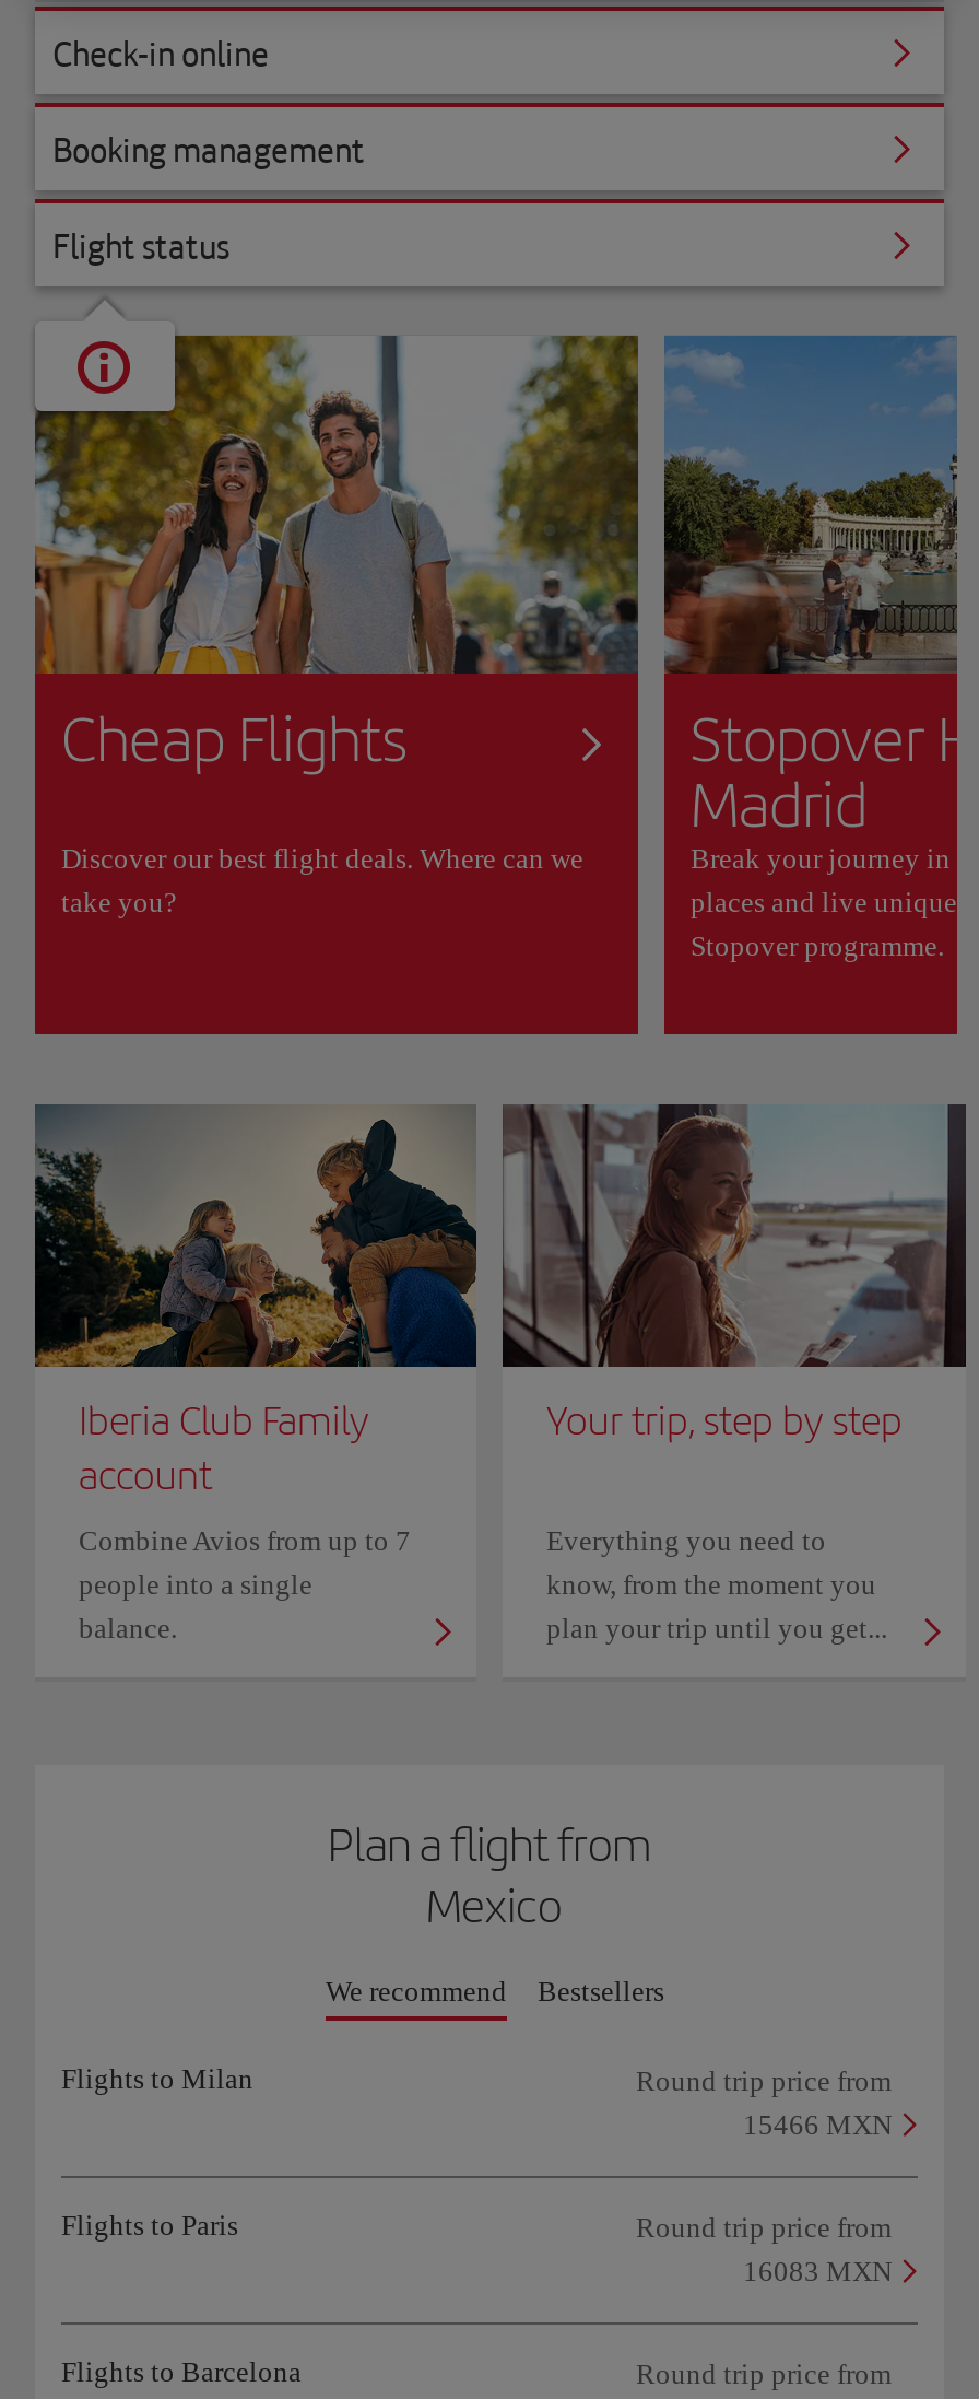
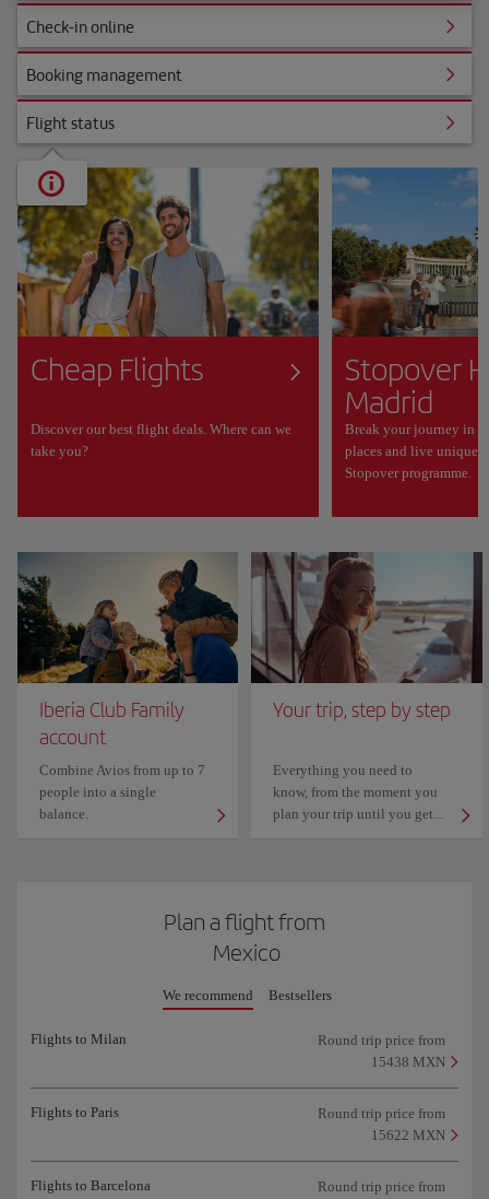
- 15466 MXN
+ 15438 MXN

- 16083 MXN
+ 15622 MXN
